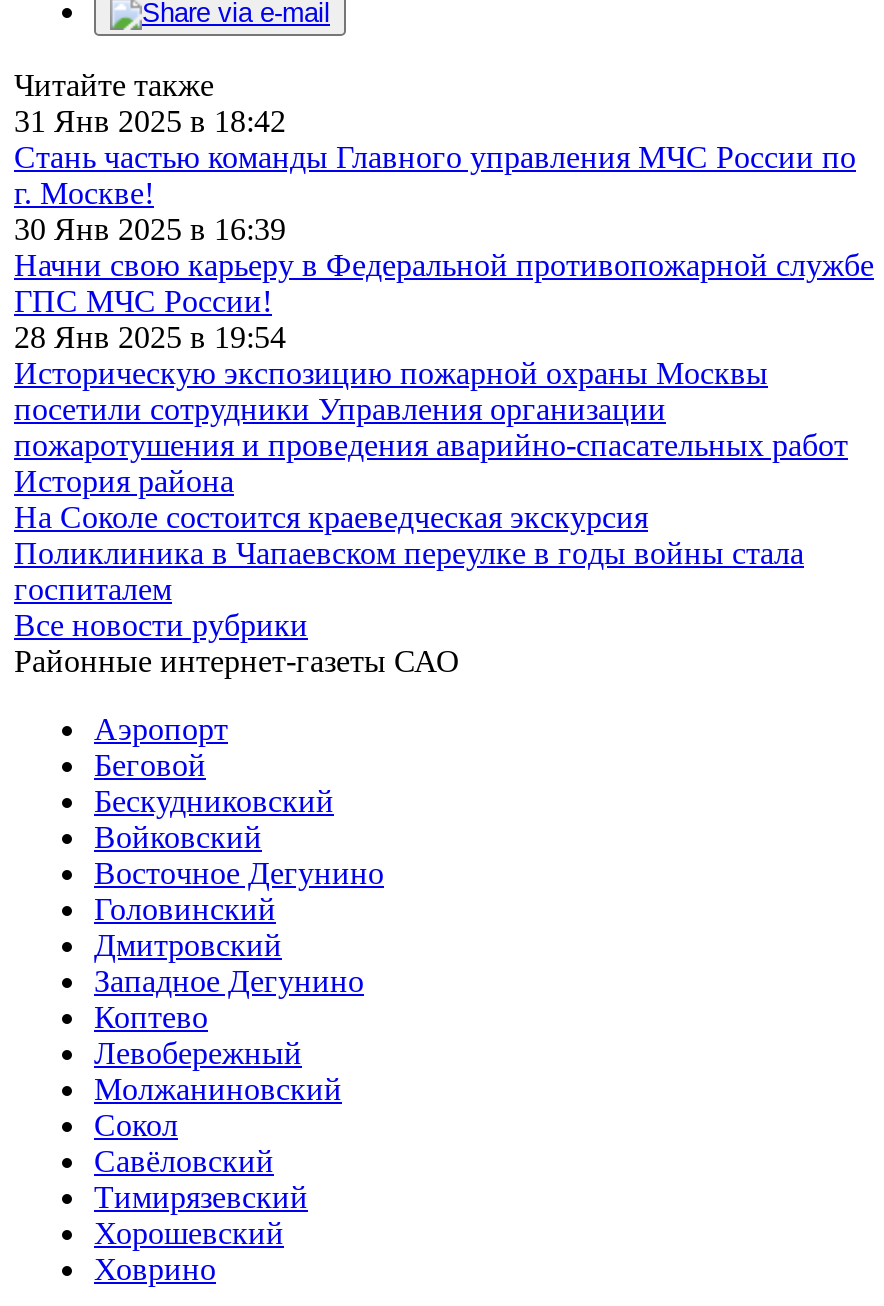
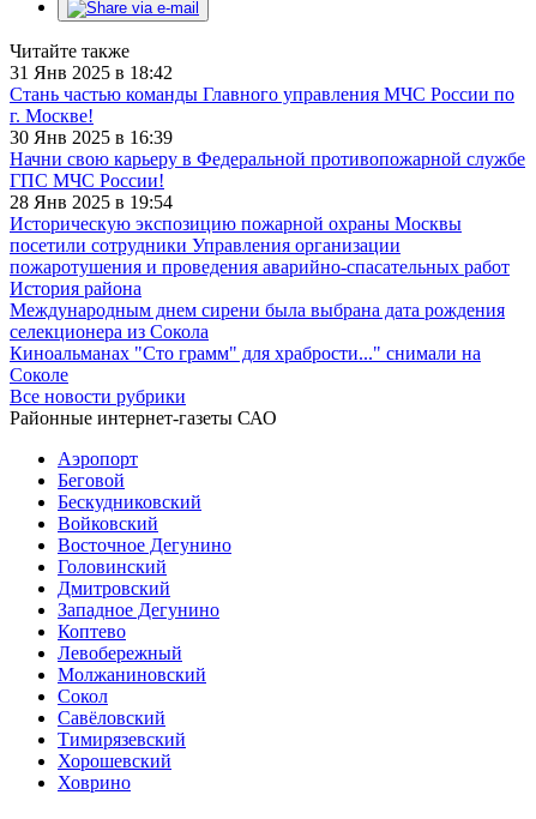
- На Соколе состоится краеведческая экскурсия
- Поликлиника в Чапаевском переулке в годы войны стала
- госпиталем
+ Международным днем сирени была выбрана дата рождения
+ селекционера из Сокола
+ Киноальманах "Сто грамм" для храбрости..." снимали на
+ Соколе
